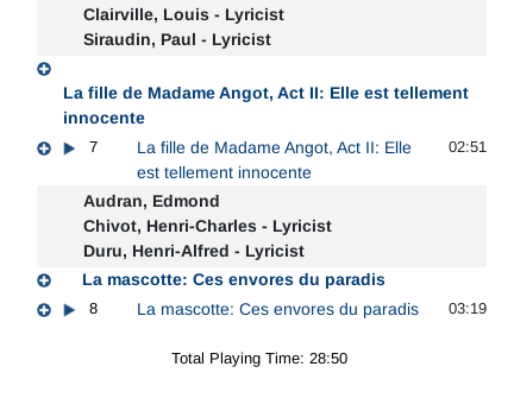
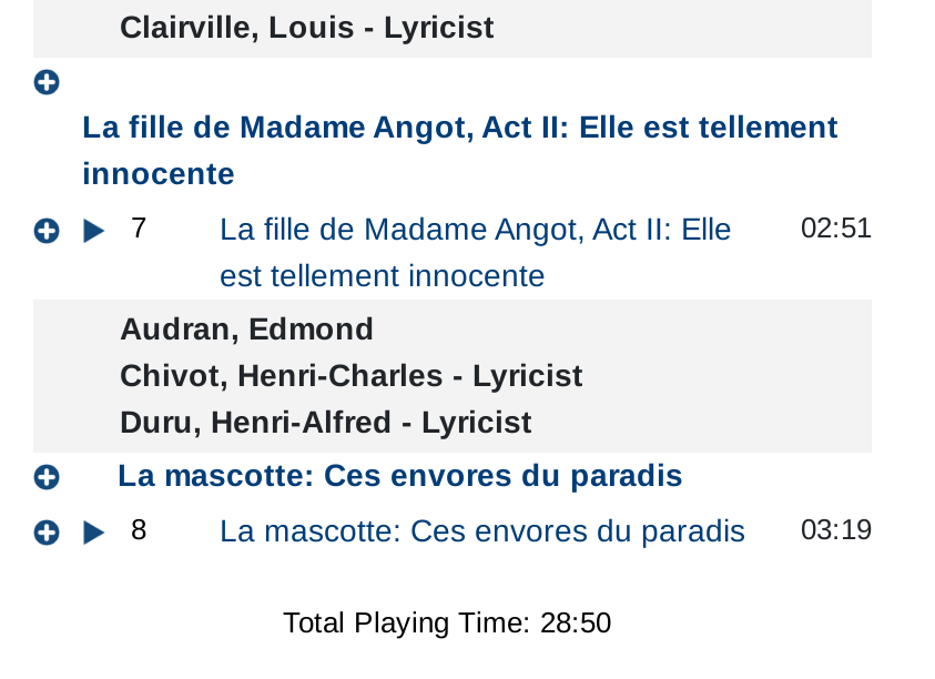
- Siraudin, Paul - Lyricist
